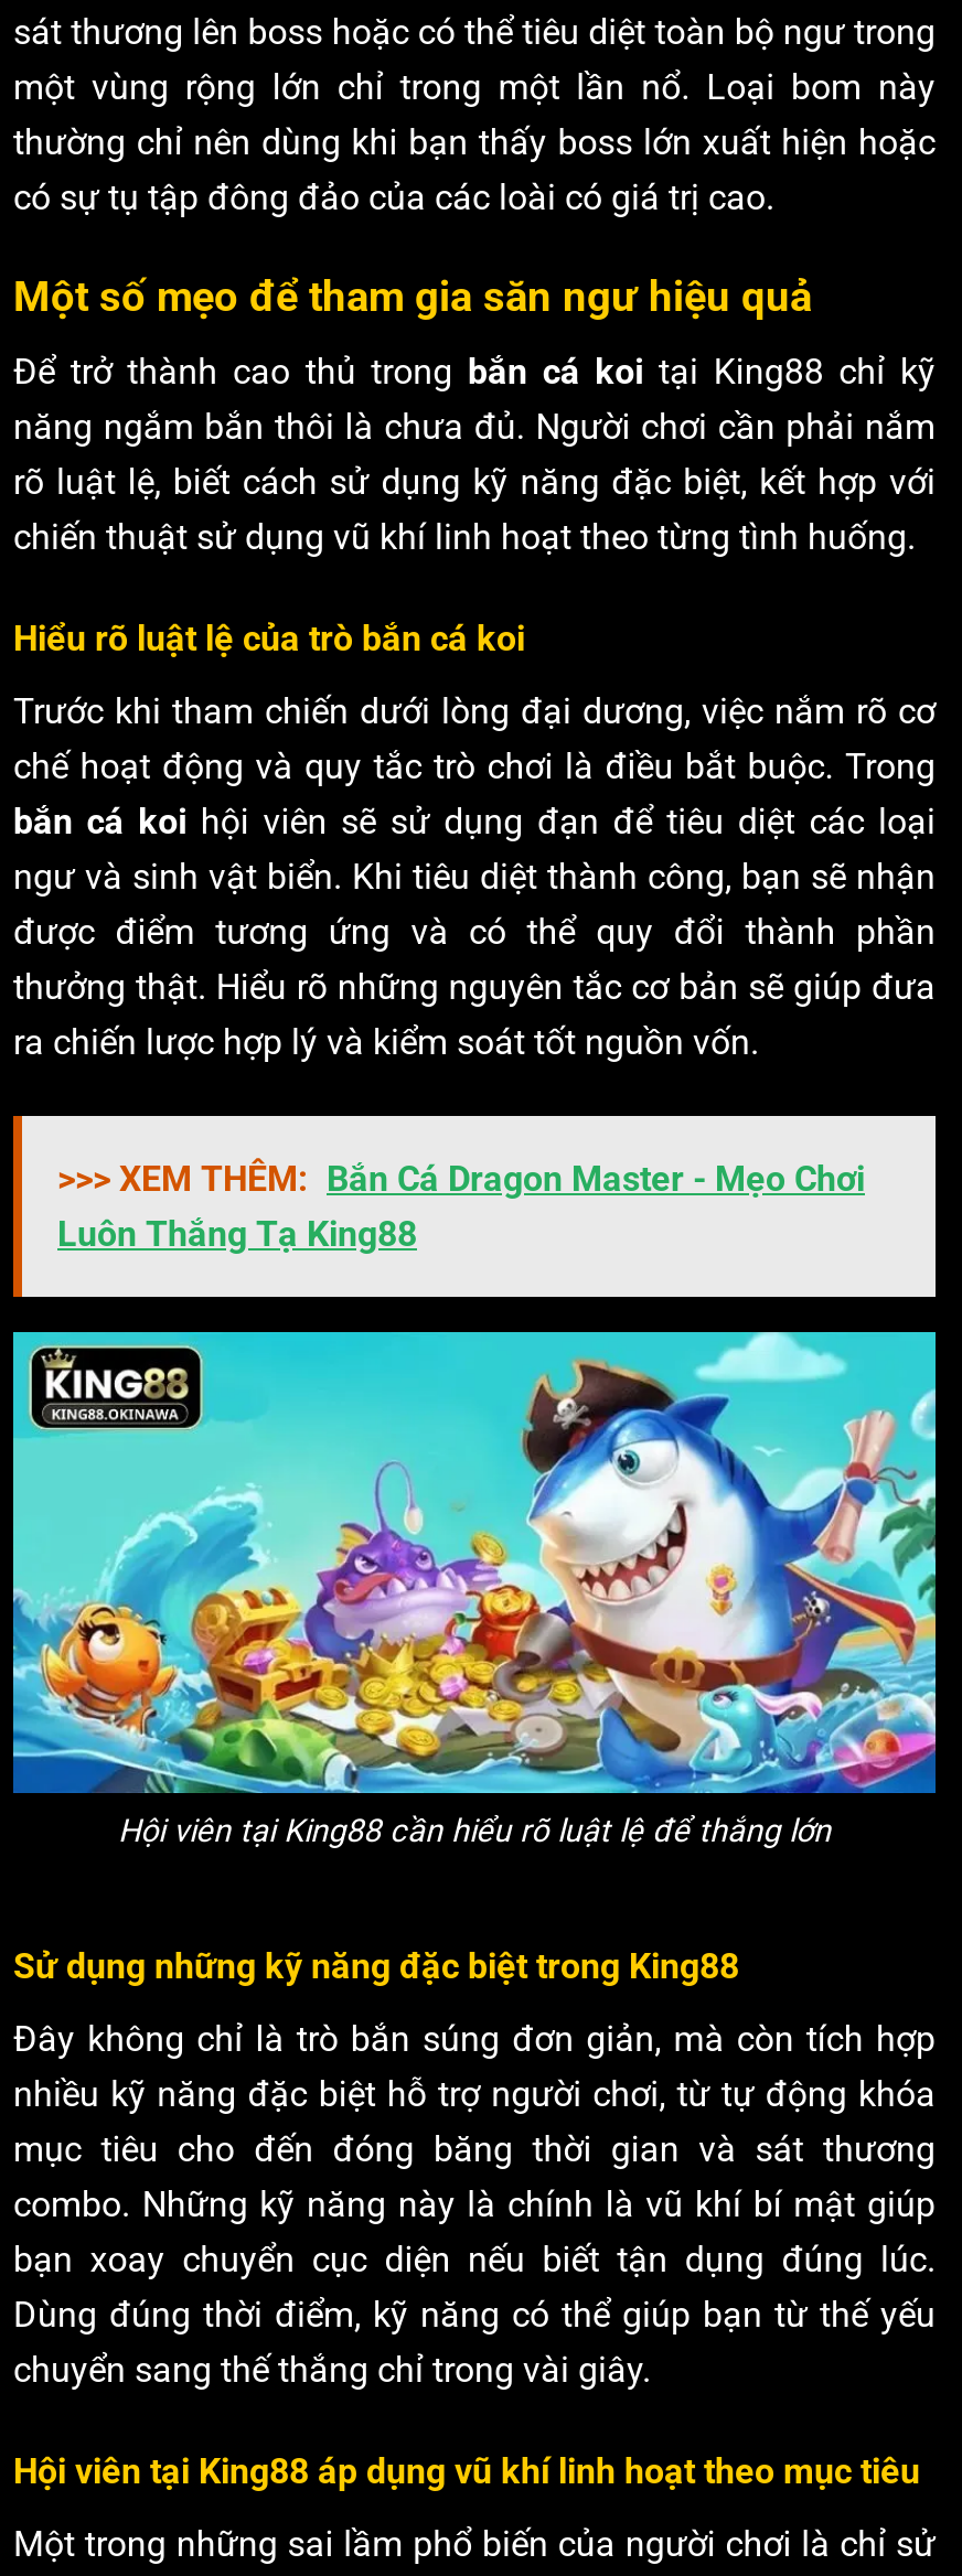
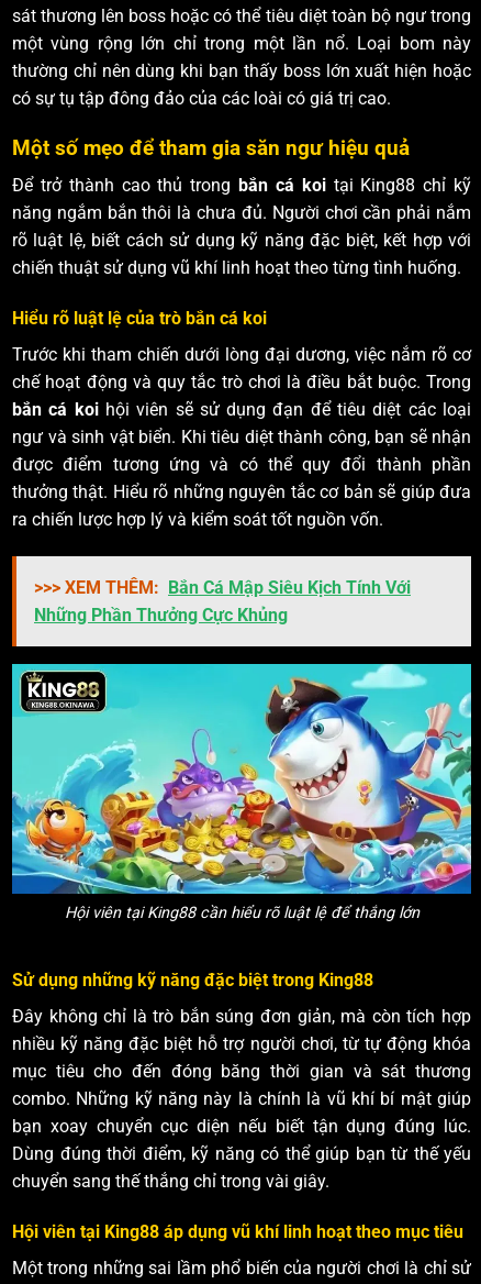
- >>> XEM THÊM: Bắn Cá Dragon Master - Mẹo Chơi
- Luôn Thắng Tạ King88
+ >>> XEM THÊM: Bắn Cá Mập Siêu Kịch Tính Với
+ Những Phần Thưởng Cực Khủng
